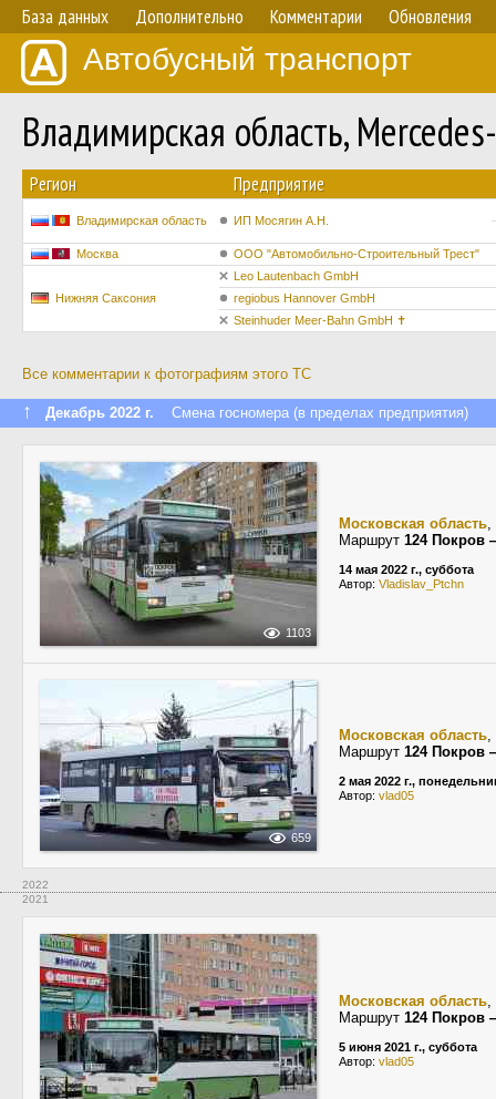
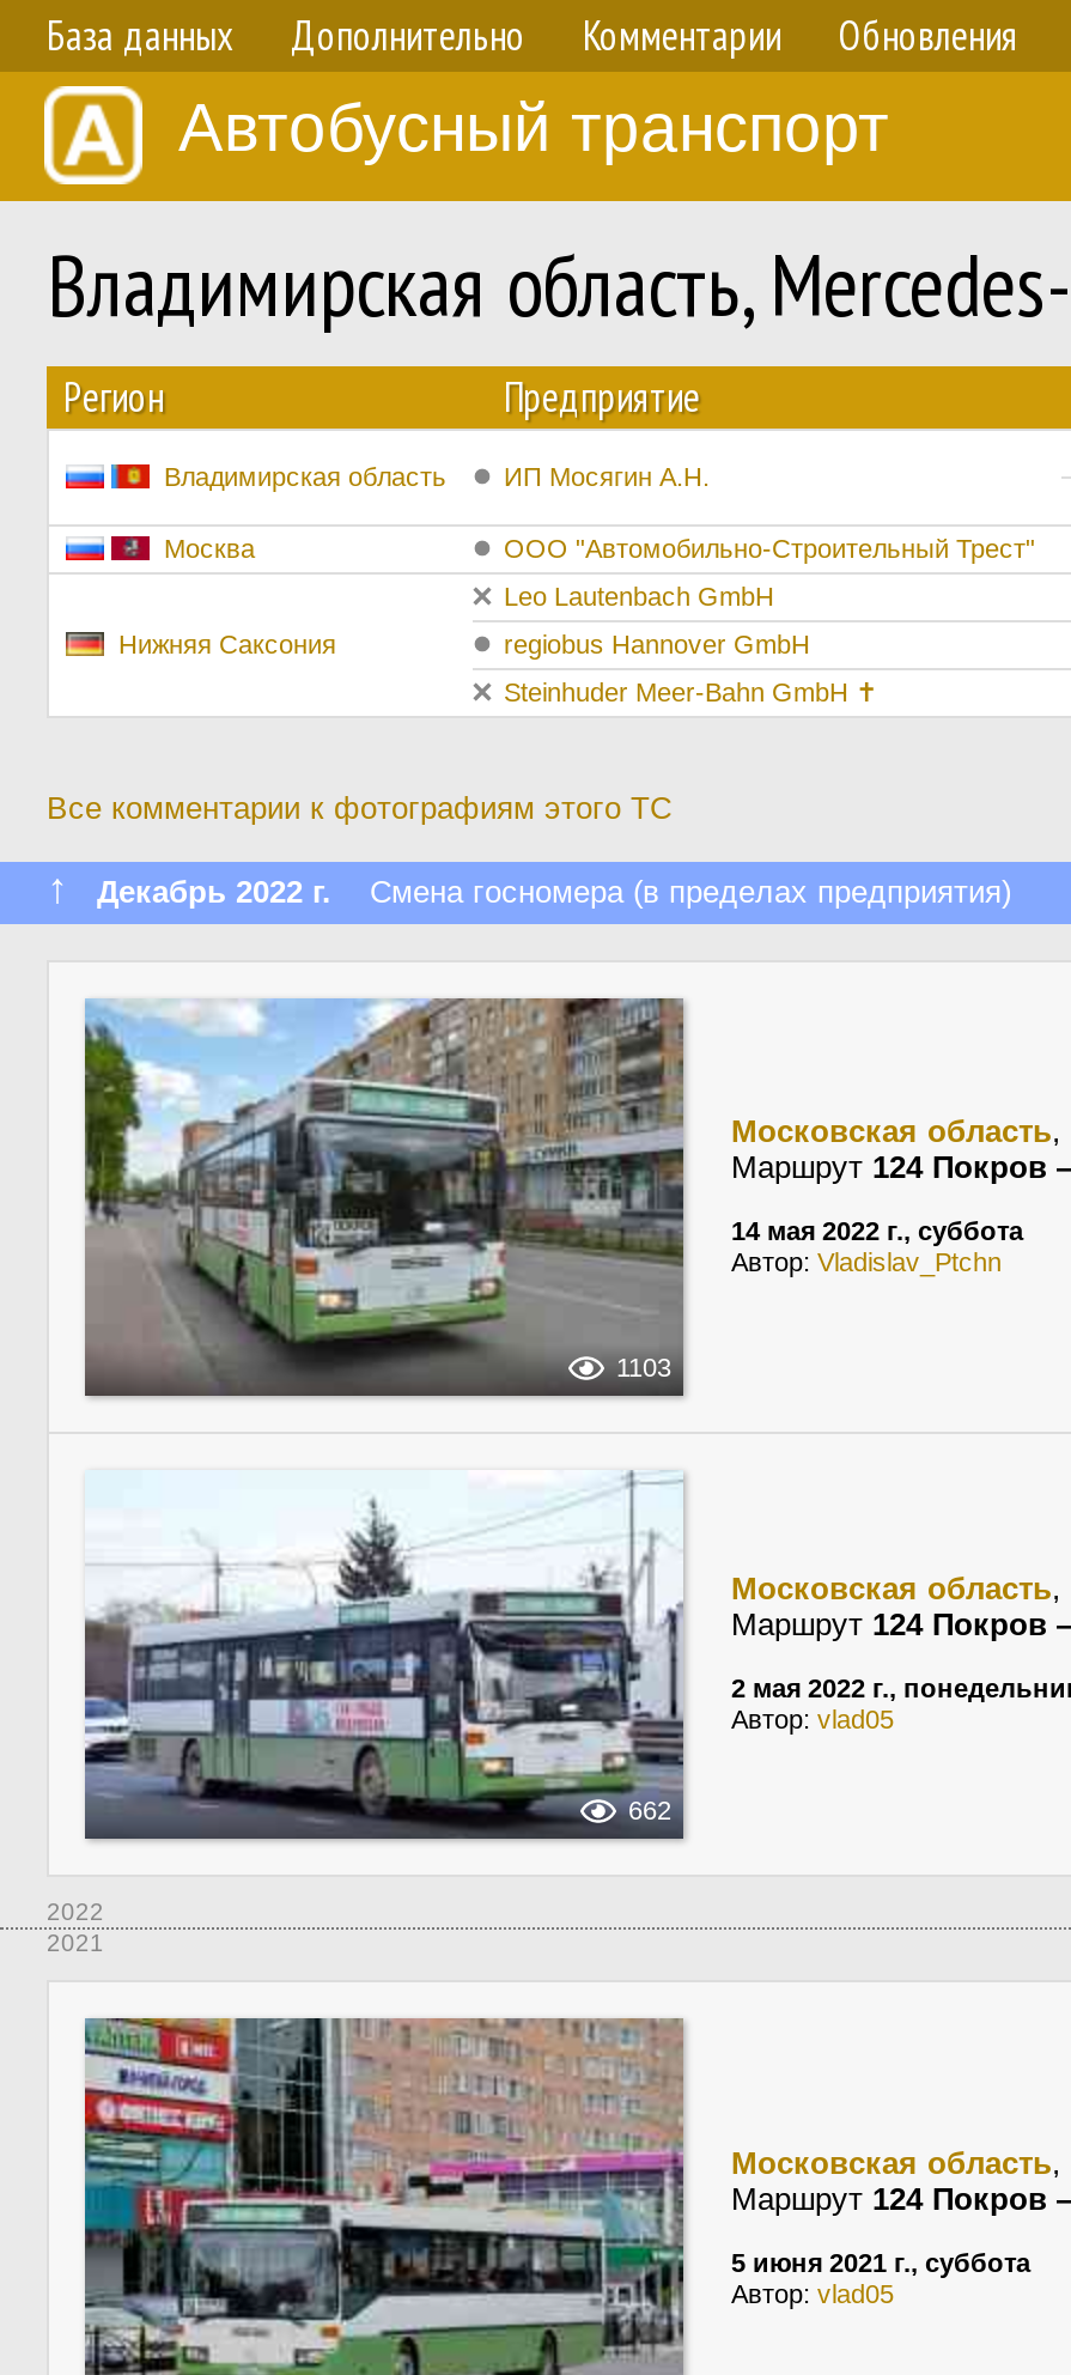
- 659
+ 662
